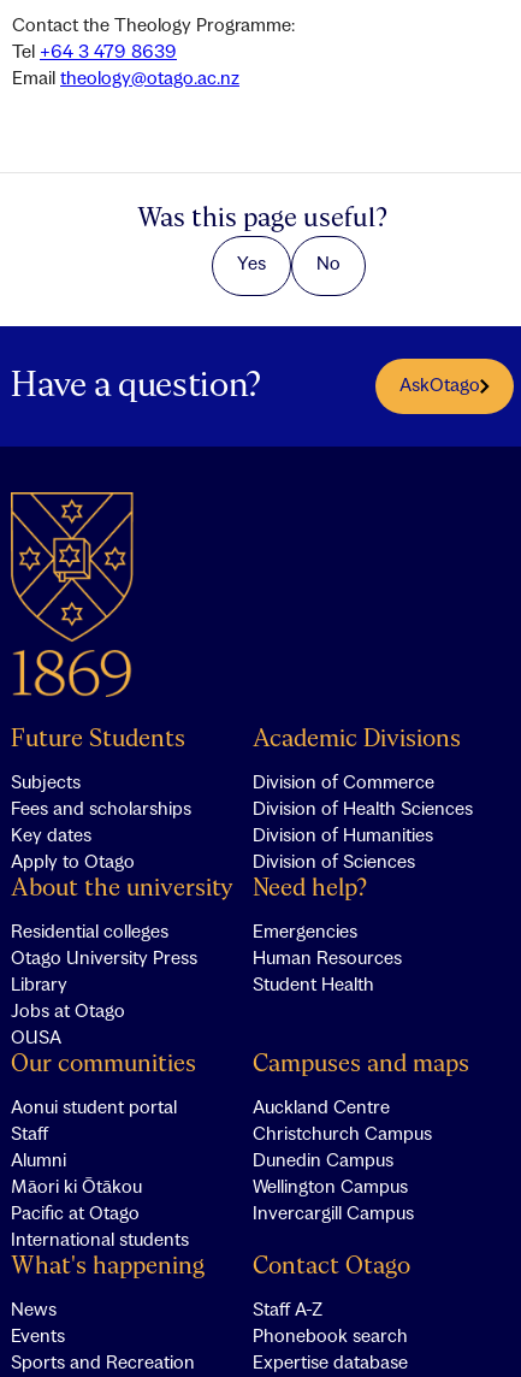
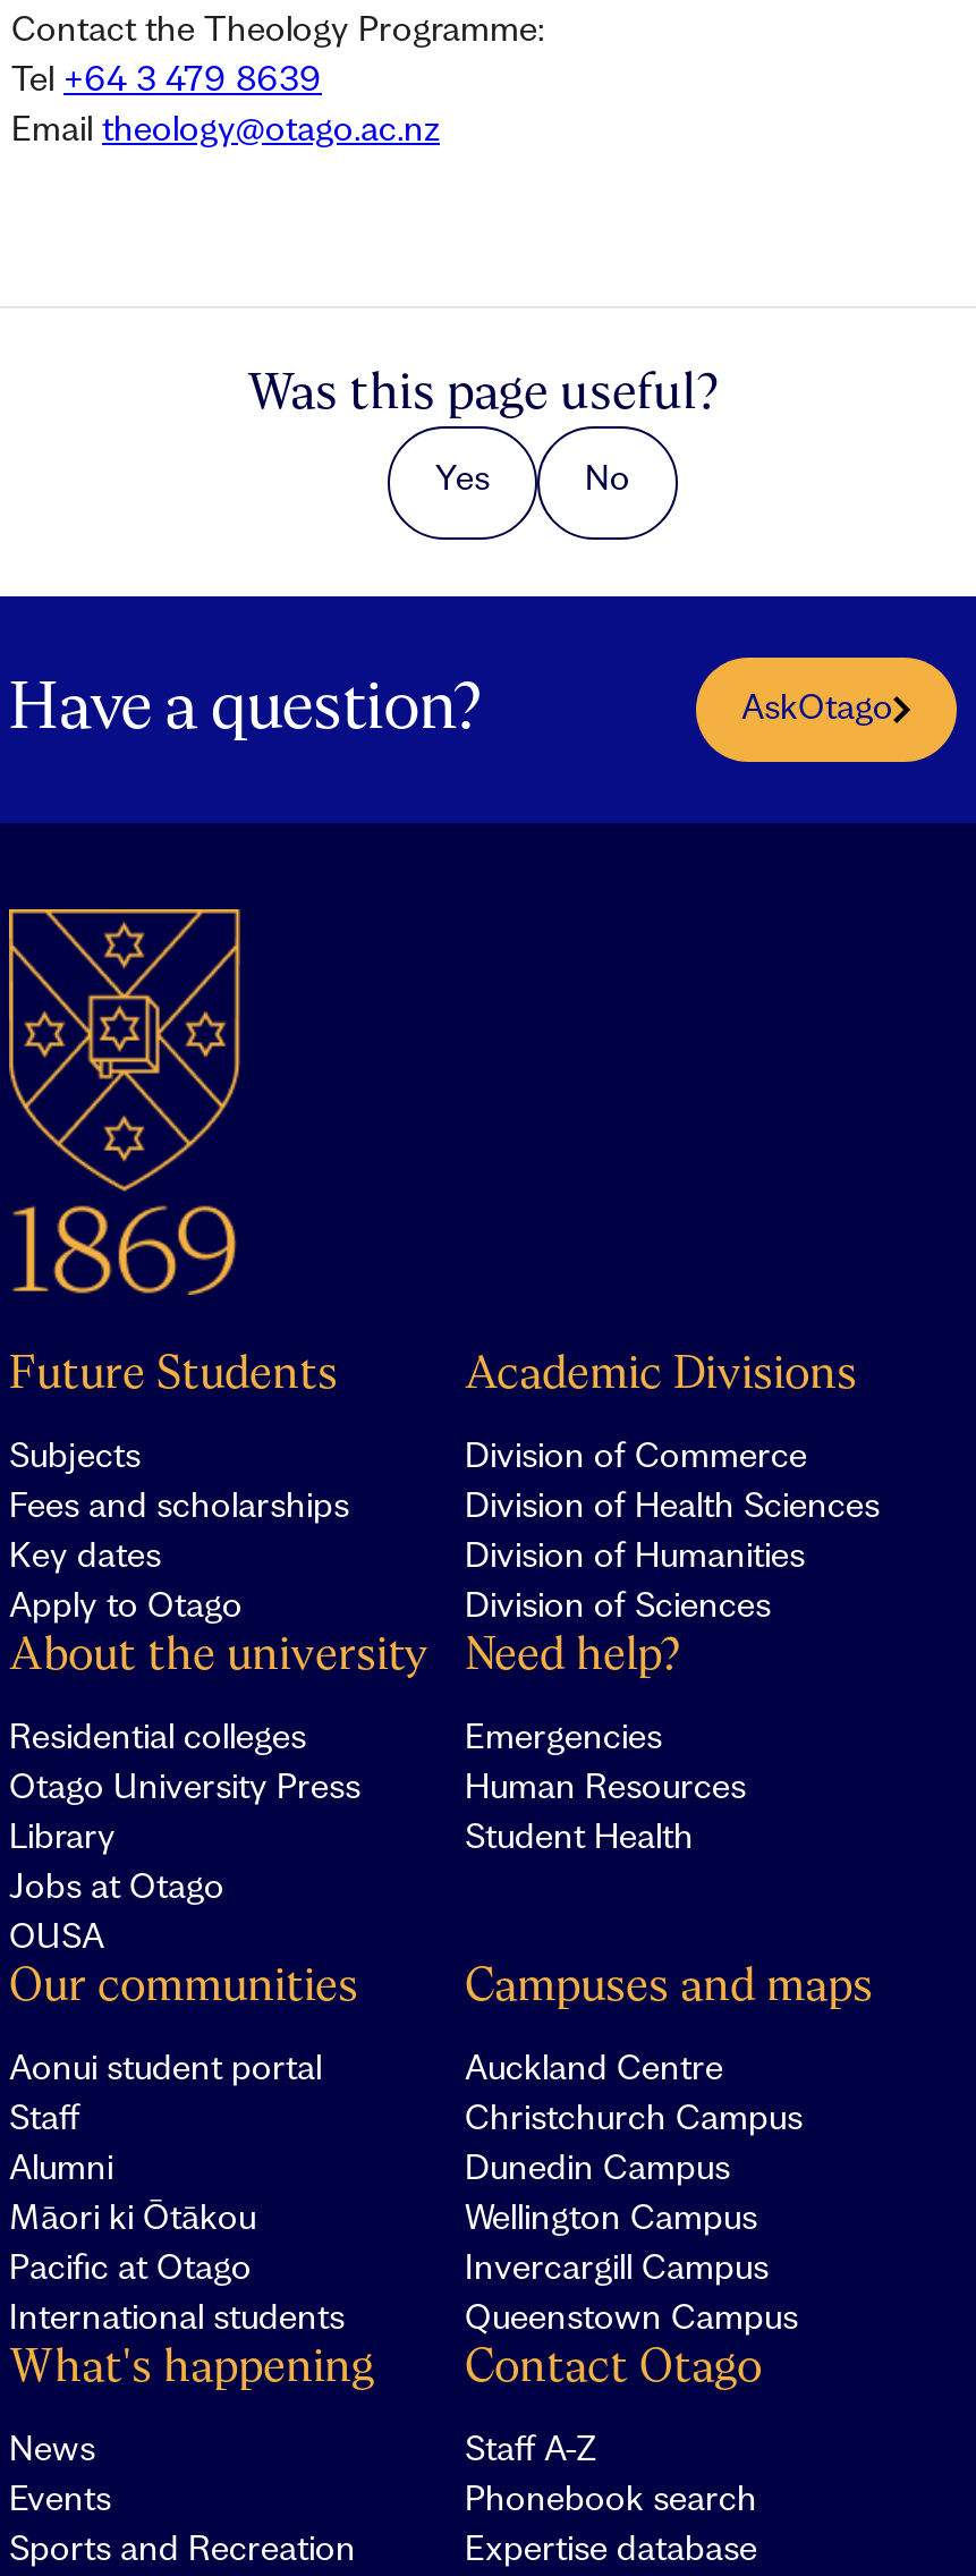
+ Queenstown Campus
